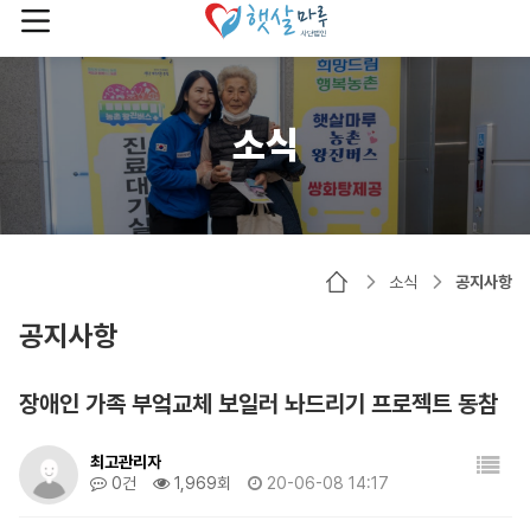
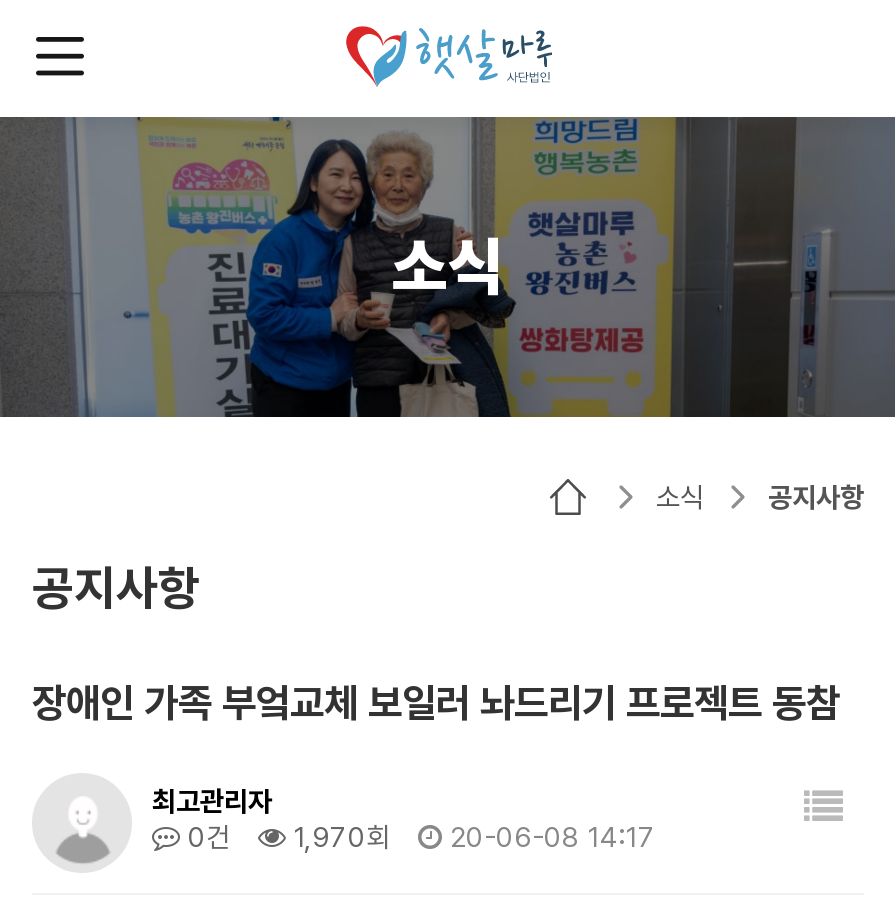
- 0건 1,969회 20-06-08 14:17
+ 0건 1,970회 20-06-08 14:17
